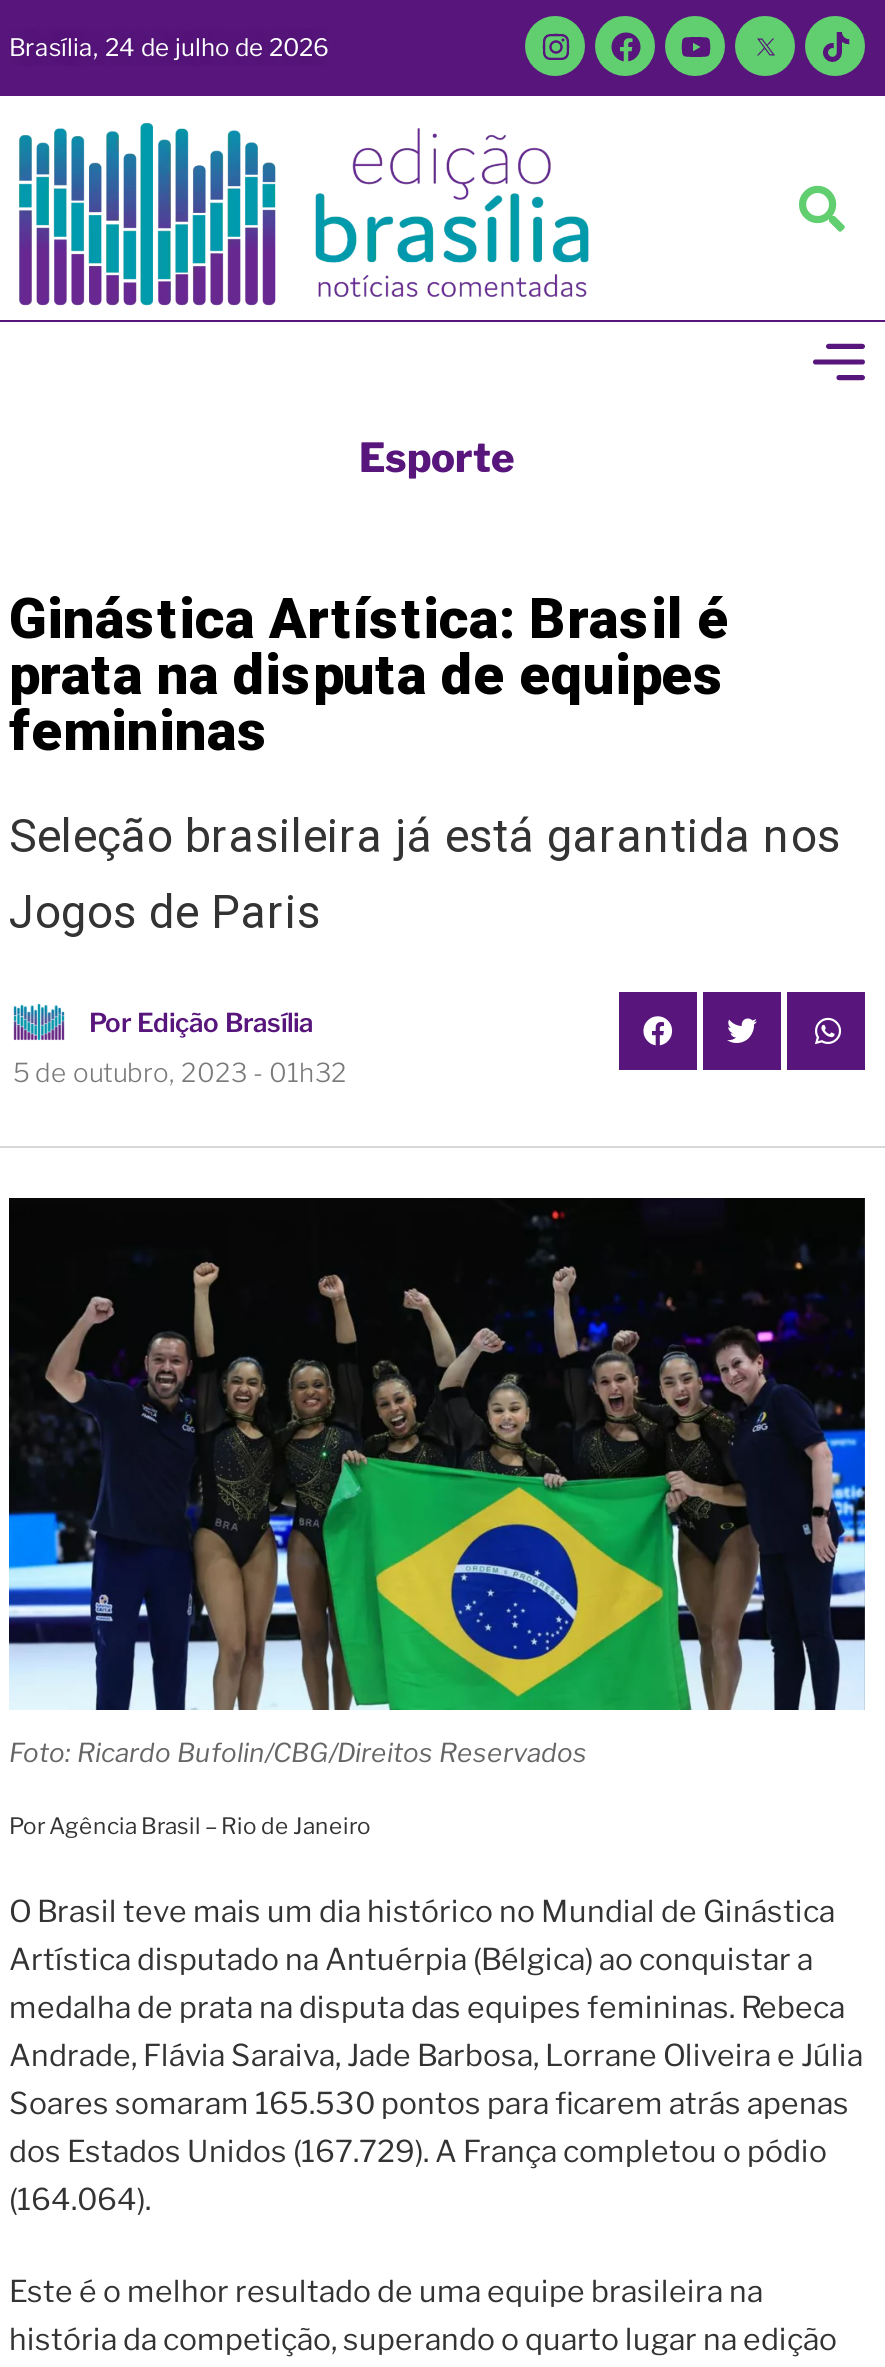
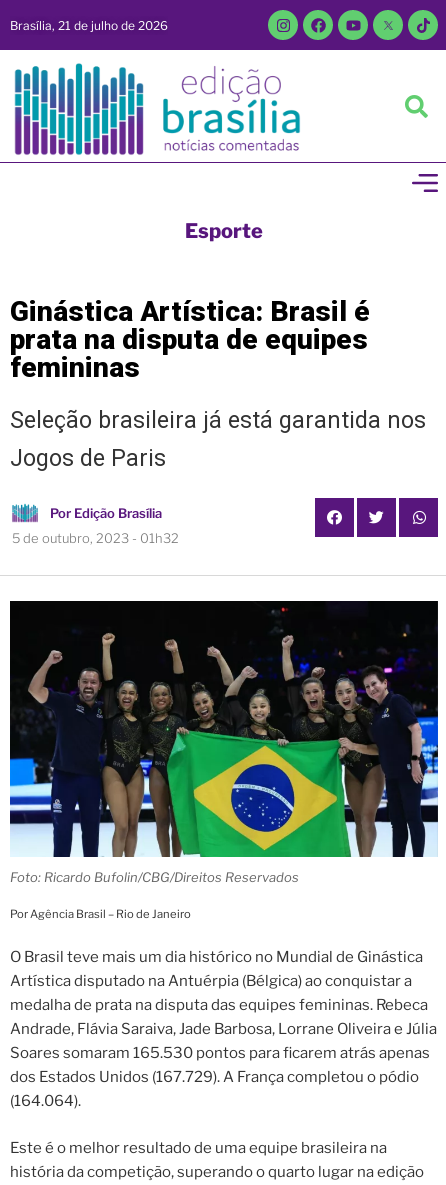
- Brasília, 24 de julho de 2026
+ Brasília, 21 de julho de 2026
